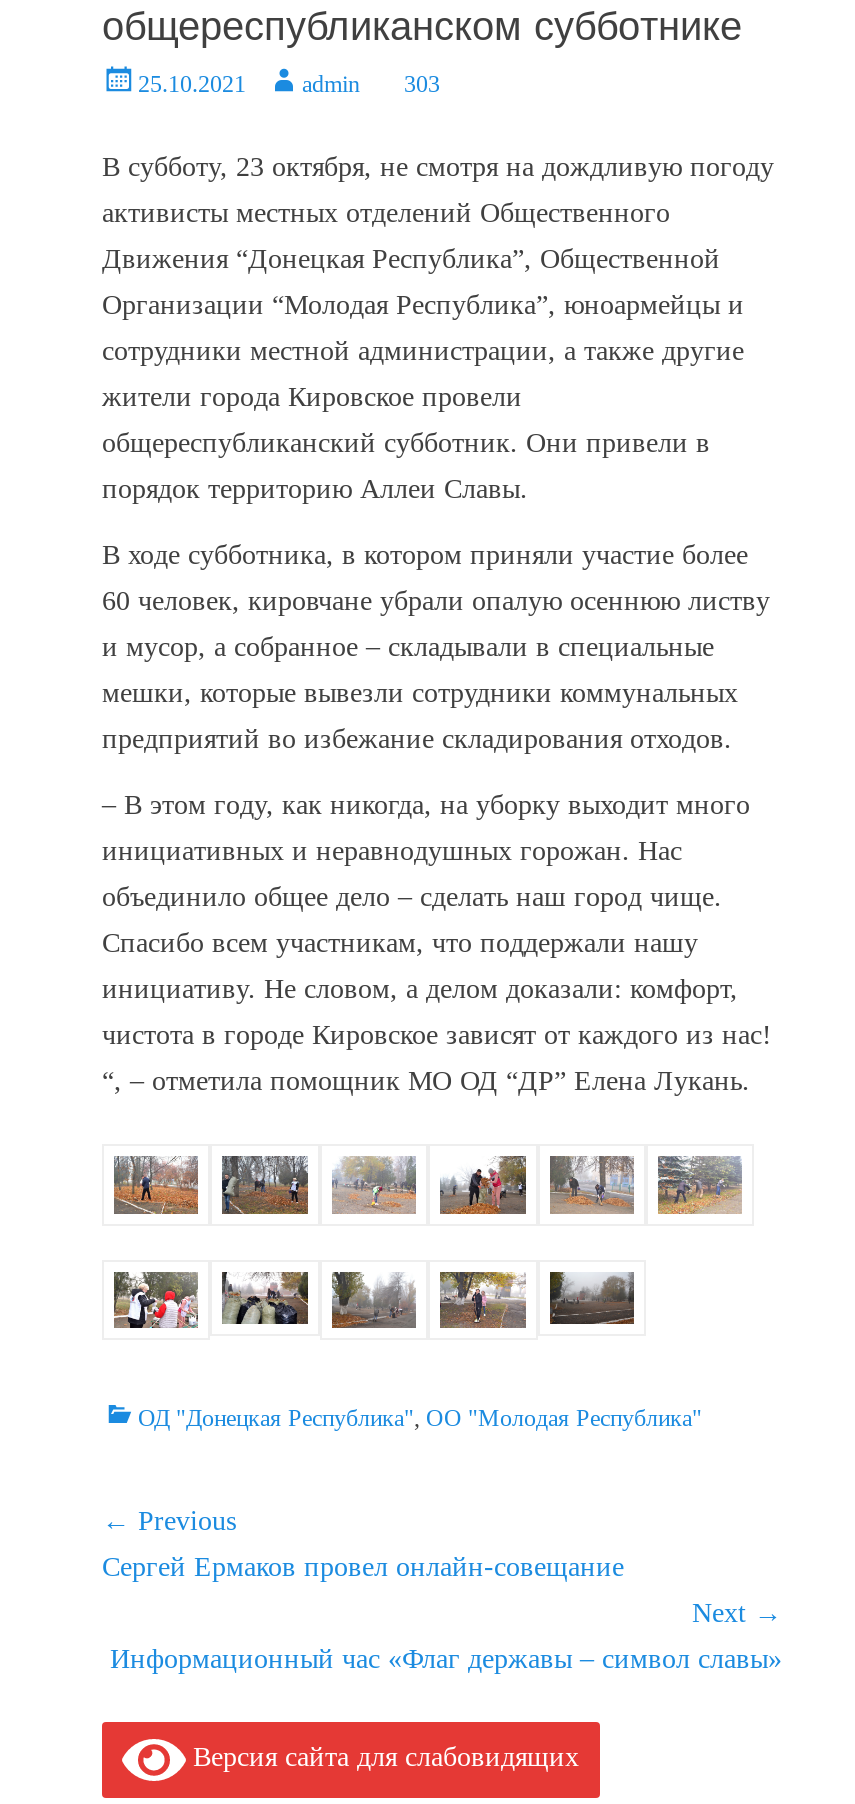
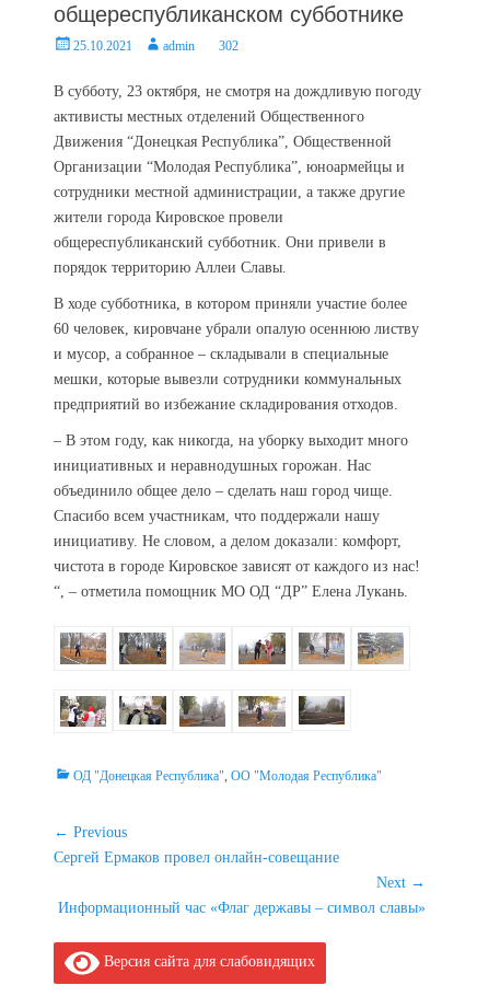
- 303
+ 302
